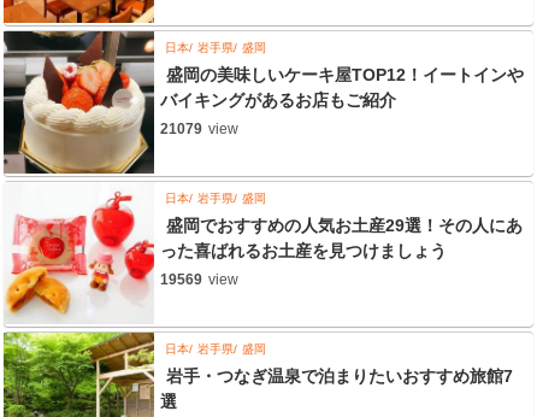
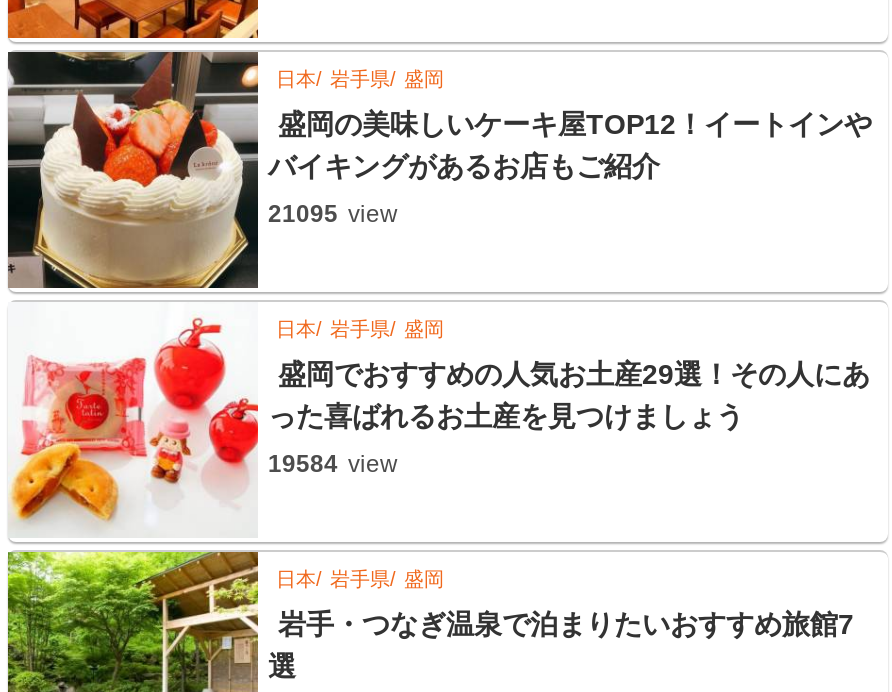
- 21079 view
+ 21095 view

- 19569 view
+ 19584 view
